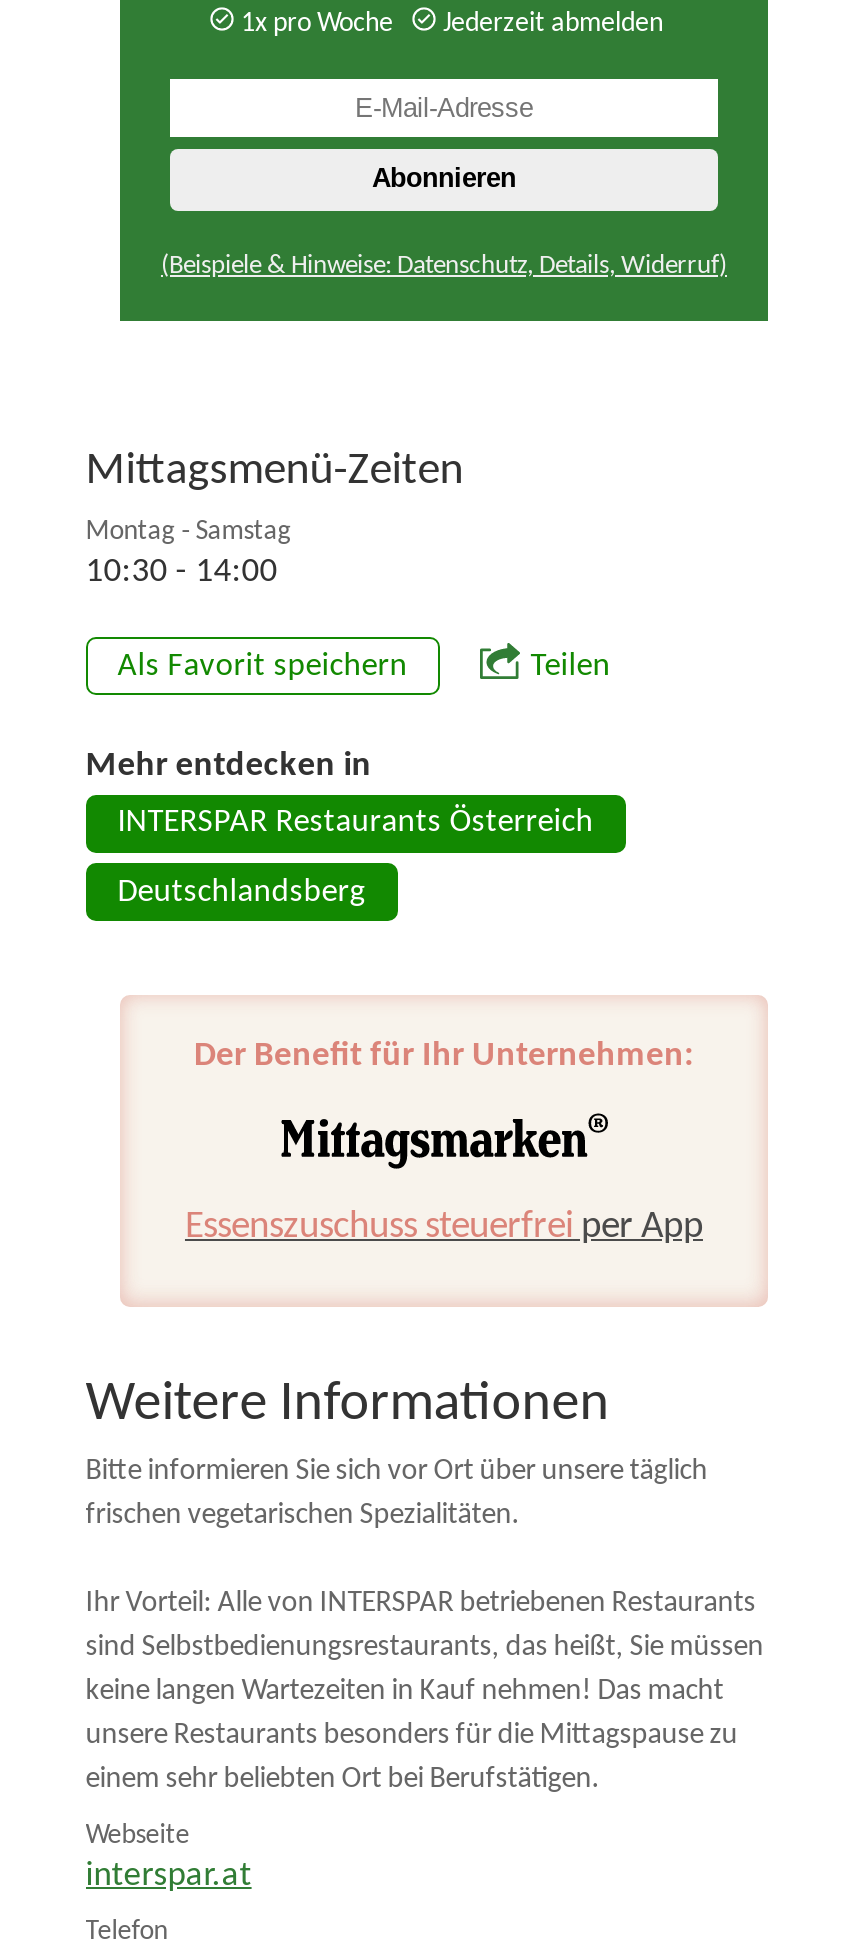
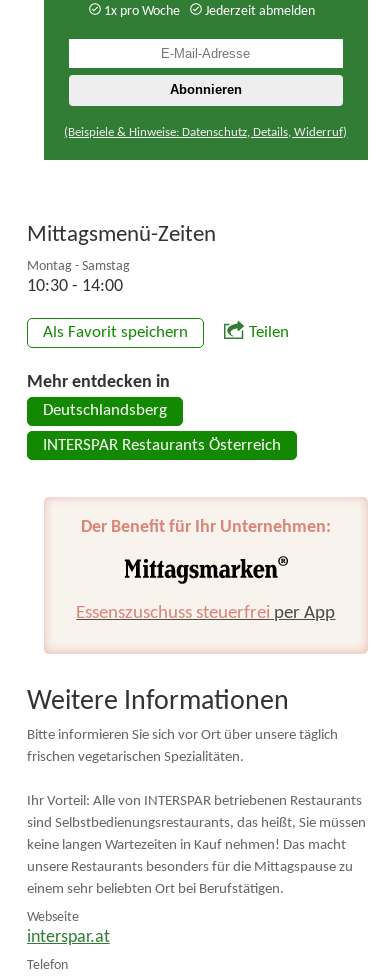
moved down: INTERSPAR Restaurants Österreich

moved up: Deutschlandsberg
